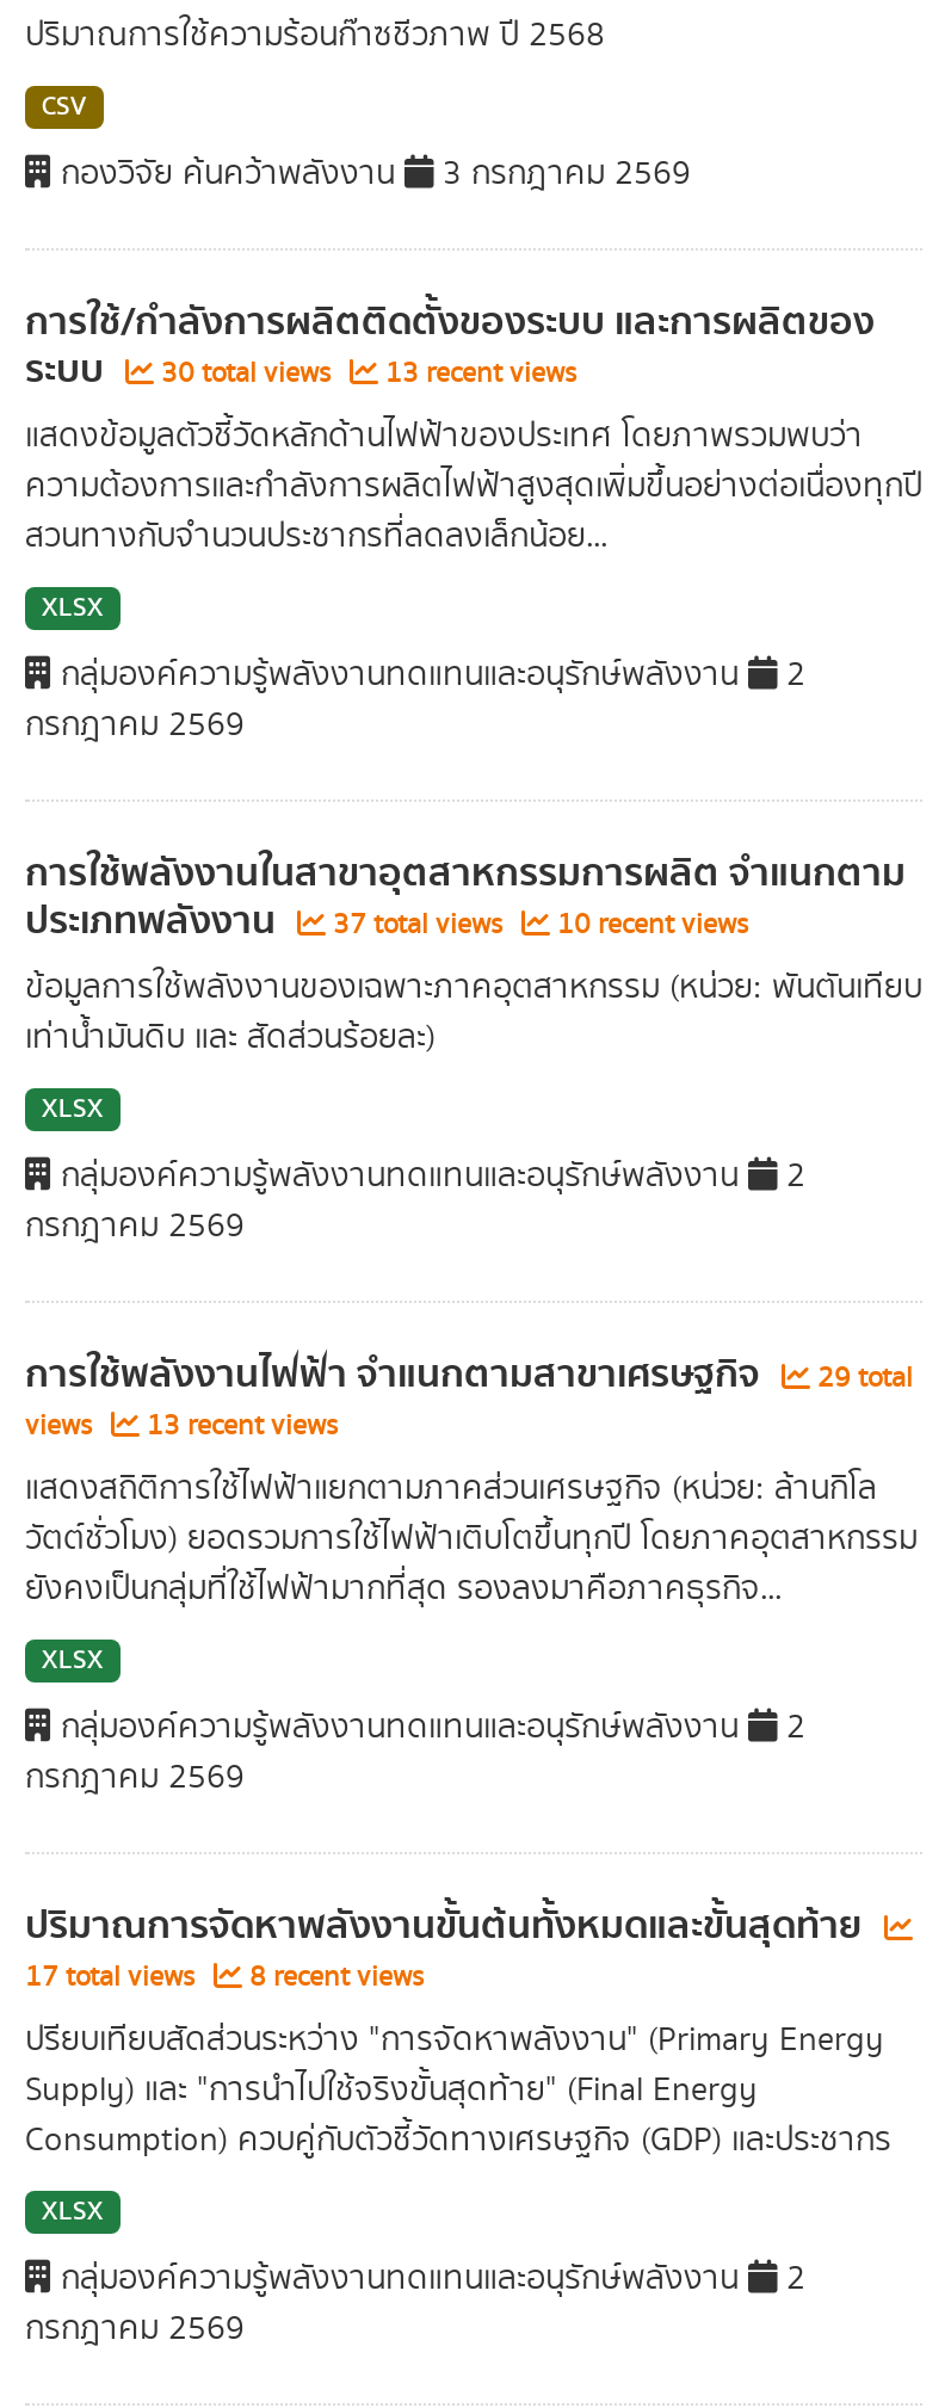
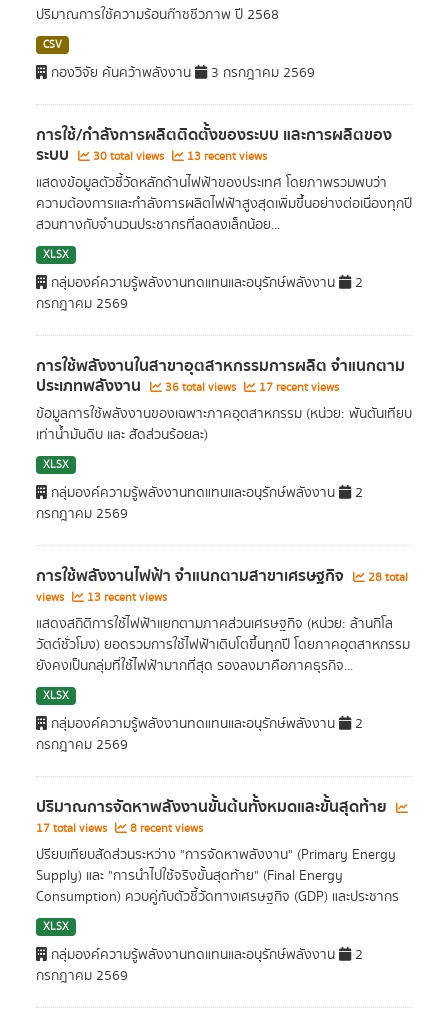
- 37 total views
+ 36 total views

- 10 recent views
+ 17 recent views

- การใช้พลังงานไฟฟ้า จำแนกตามสาขาเศรษฐกิจ 29 total
+ การใช้พลังงานไฟฟ้า จำแนกตามสาขาเศรษฐกิจ 28 total
